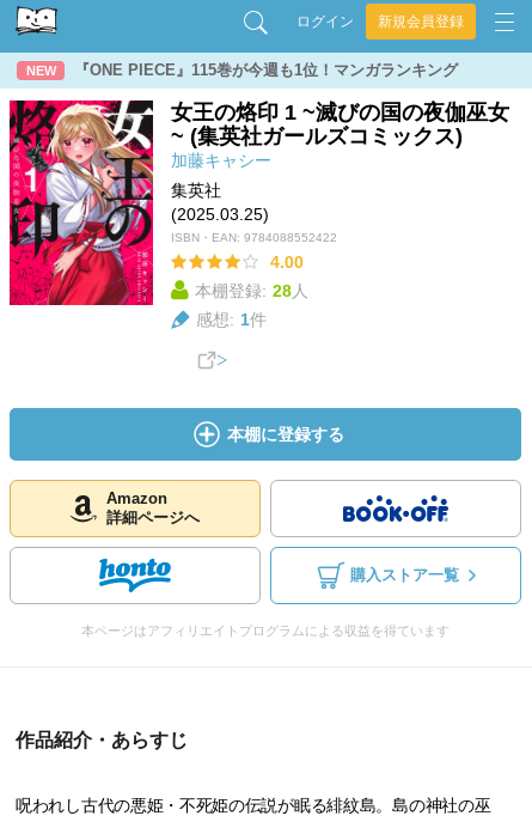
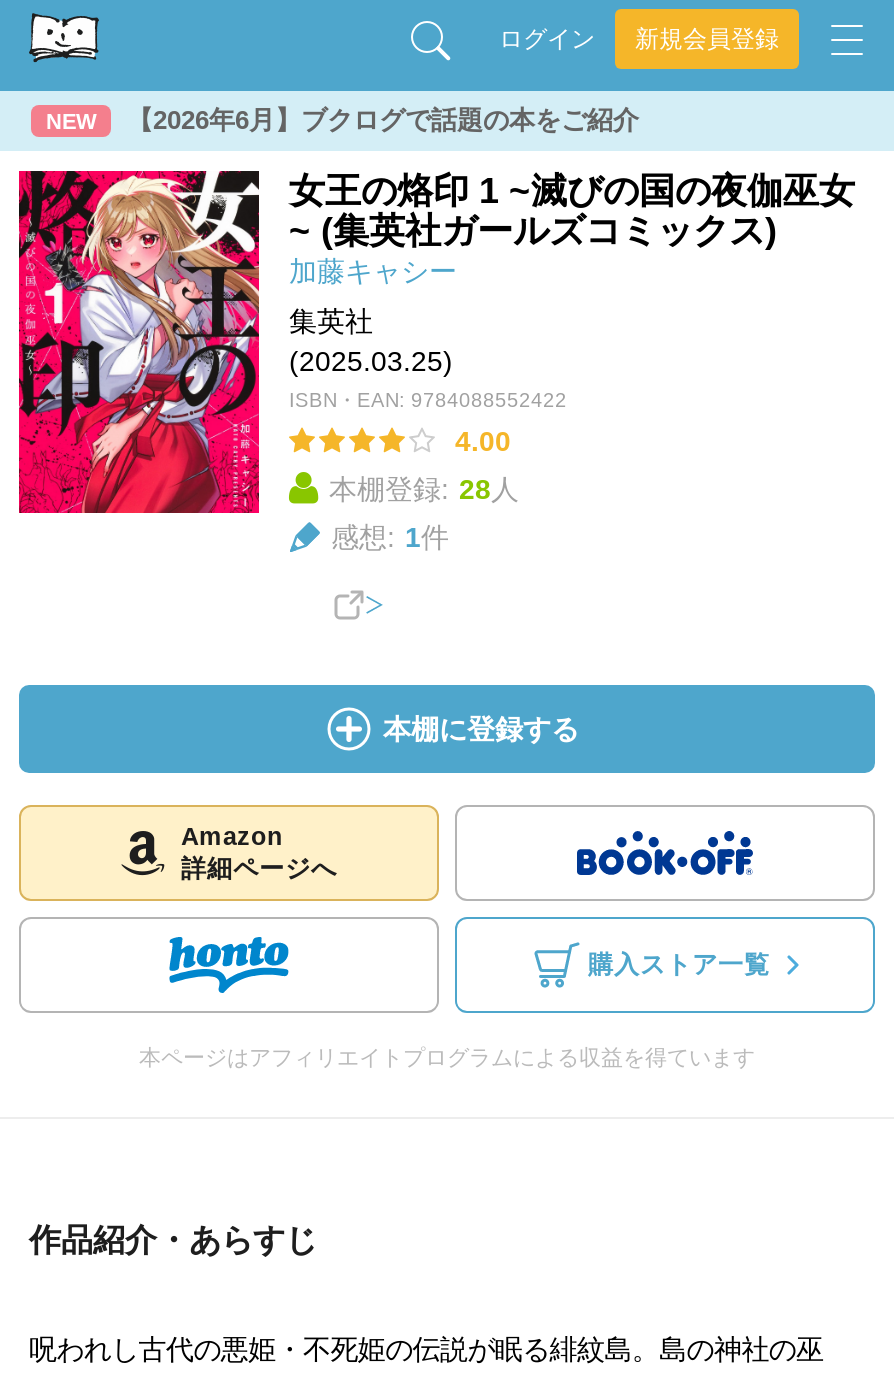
- 『ONE PIECE』115巻が今週も1位！マンガランキング
+ 【2026年6月】ブクログで話題の本をご紹介
